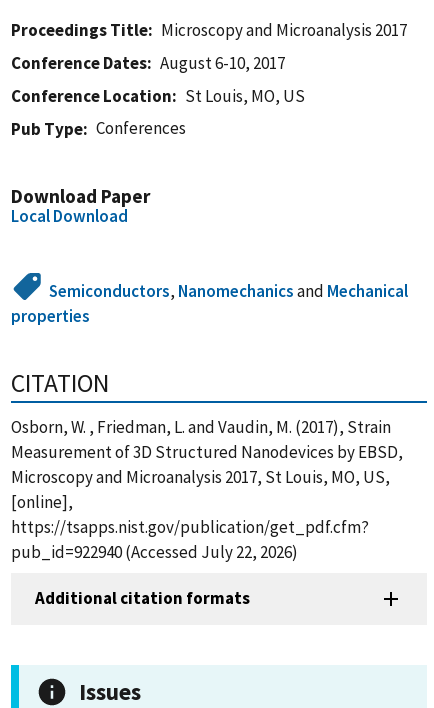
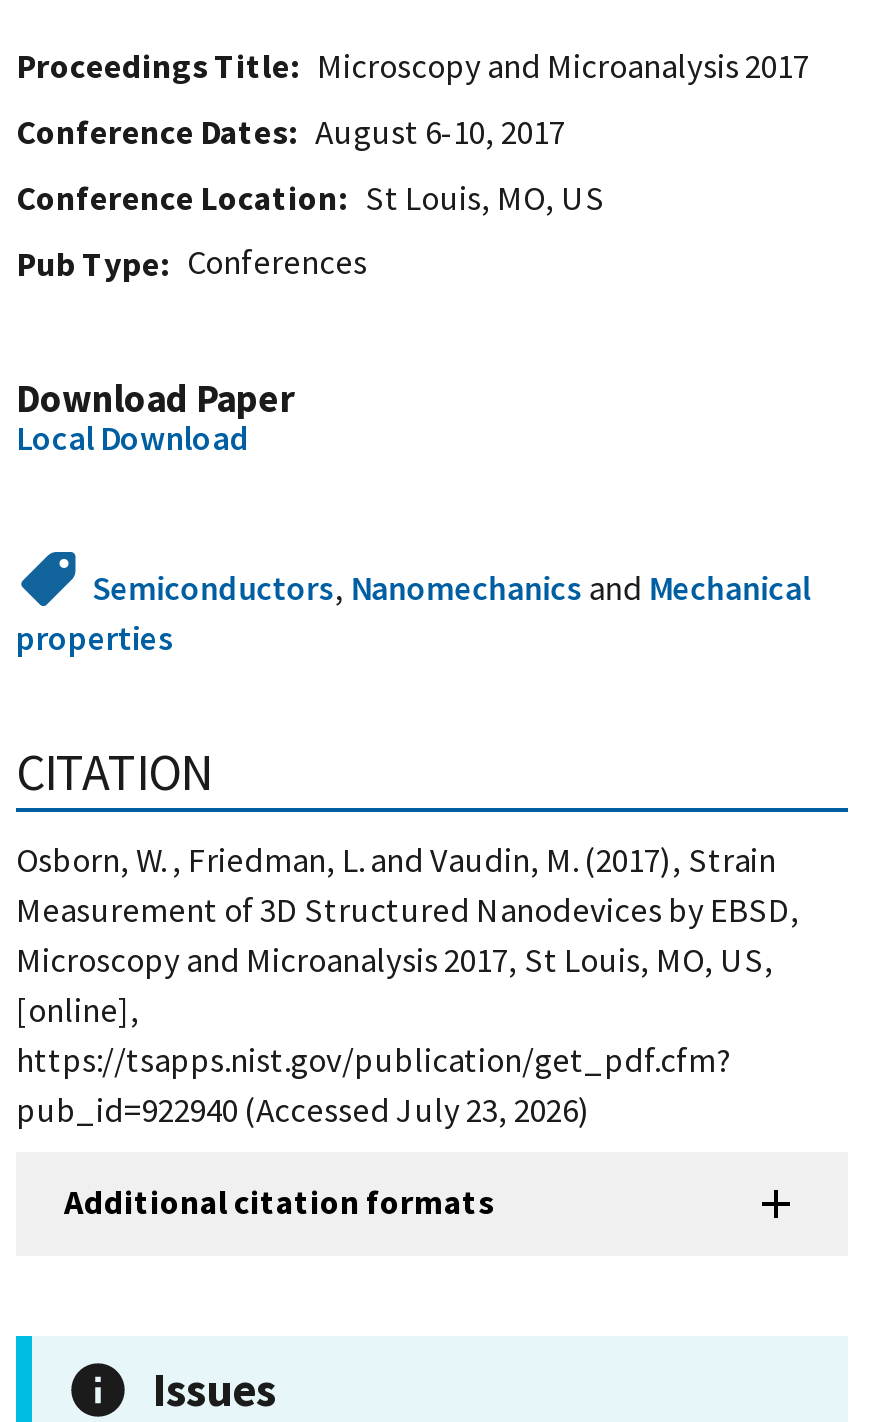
- pub_id=922940 (Accessed July 22, 2026)
+ pub_id=922940 (Accessed July 23, 2026)
